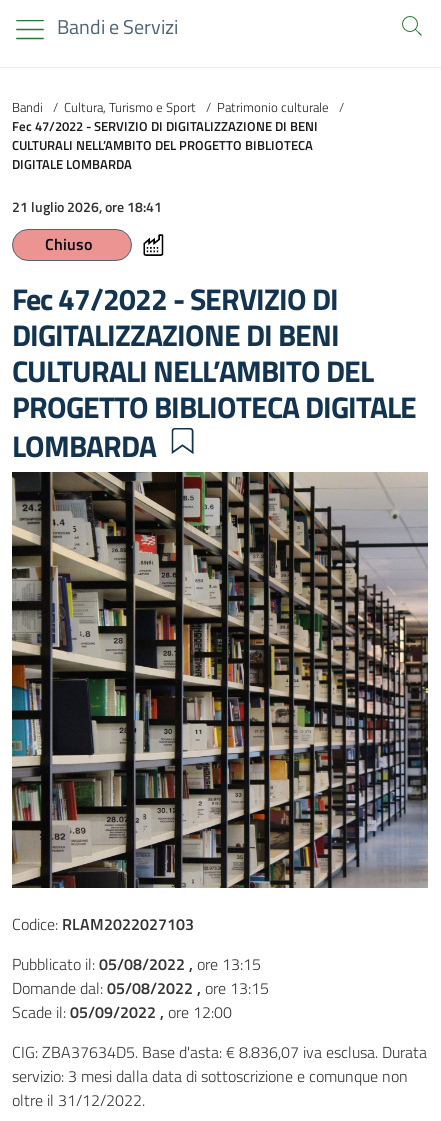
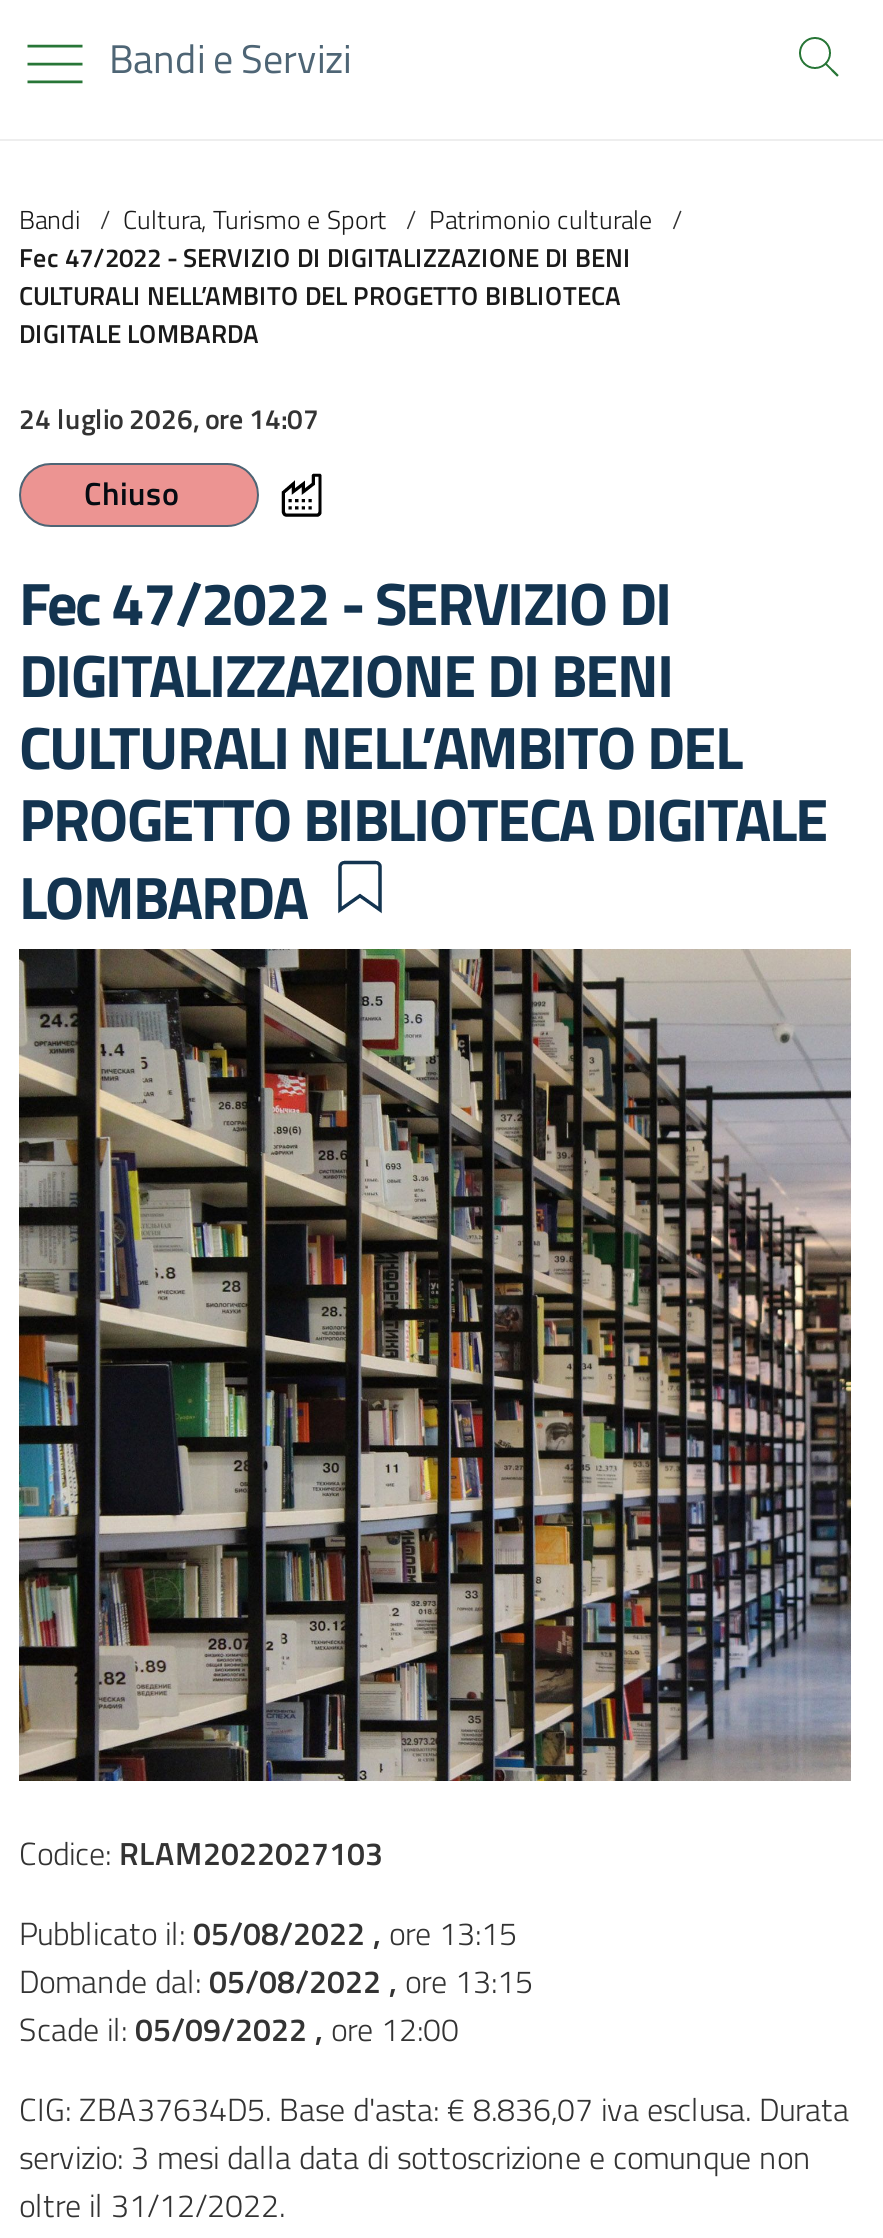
- 21 luglio 2026, ore 18:41
+ 24 luglio 2026, ore 14:07
